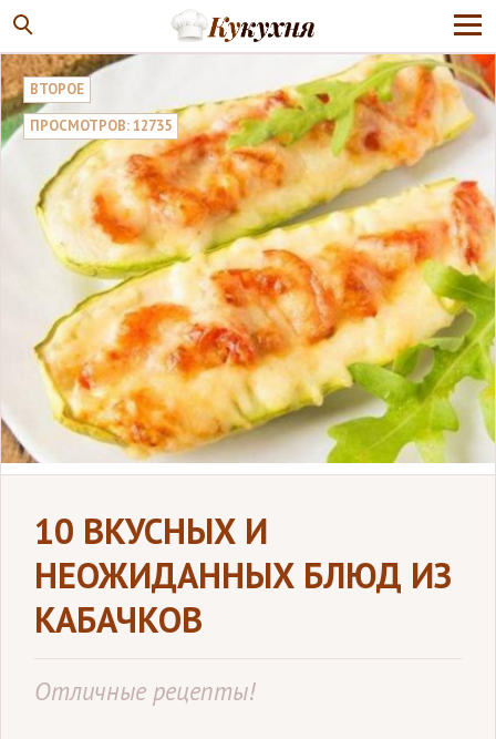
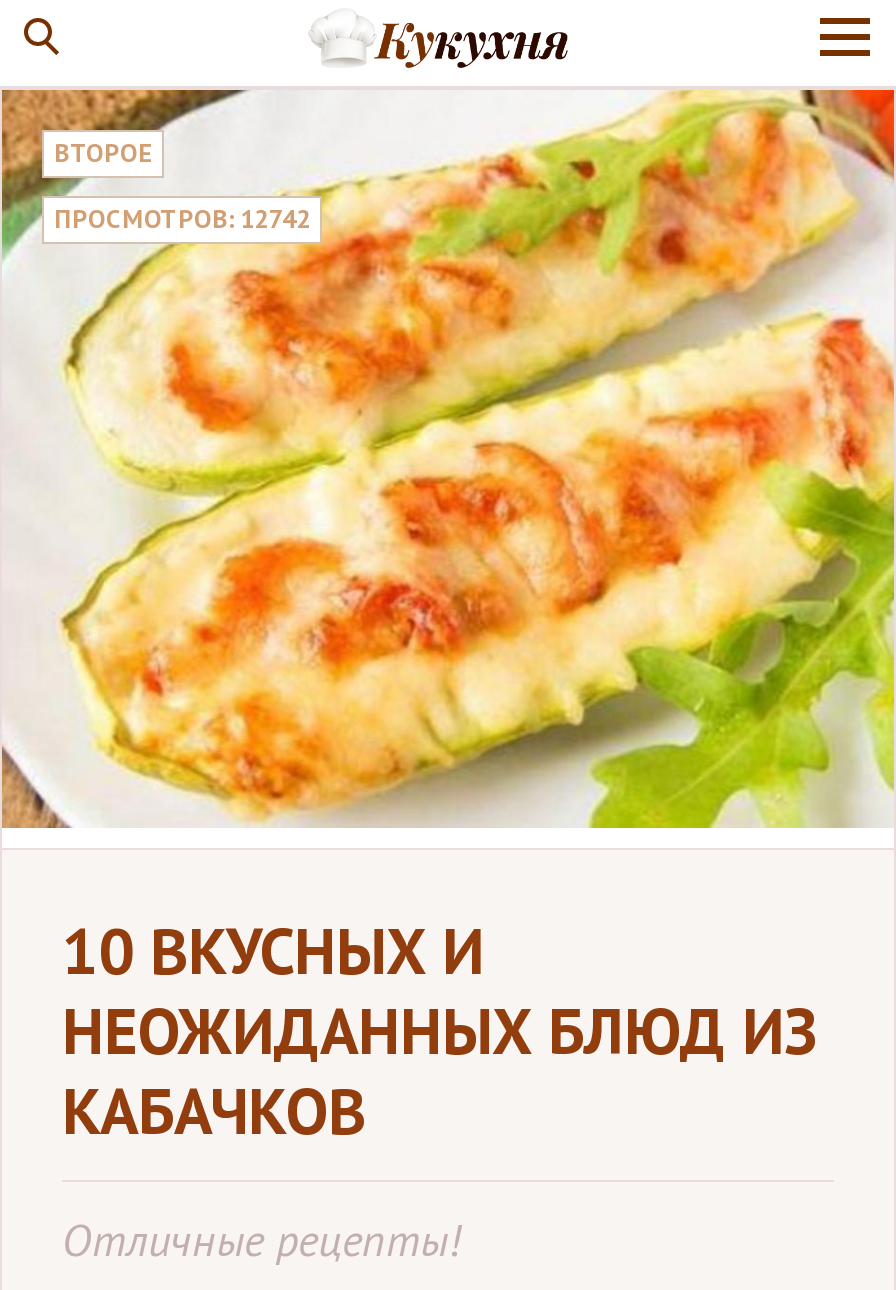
- ПРОСМОТРОВ: 12735
+ ПРОСМОТРОВ: 12742
